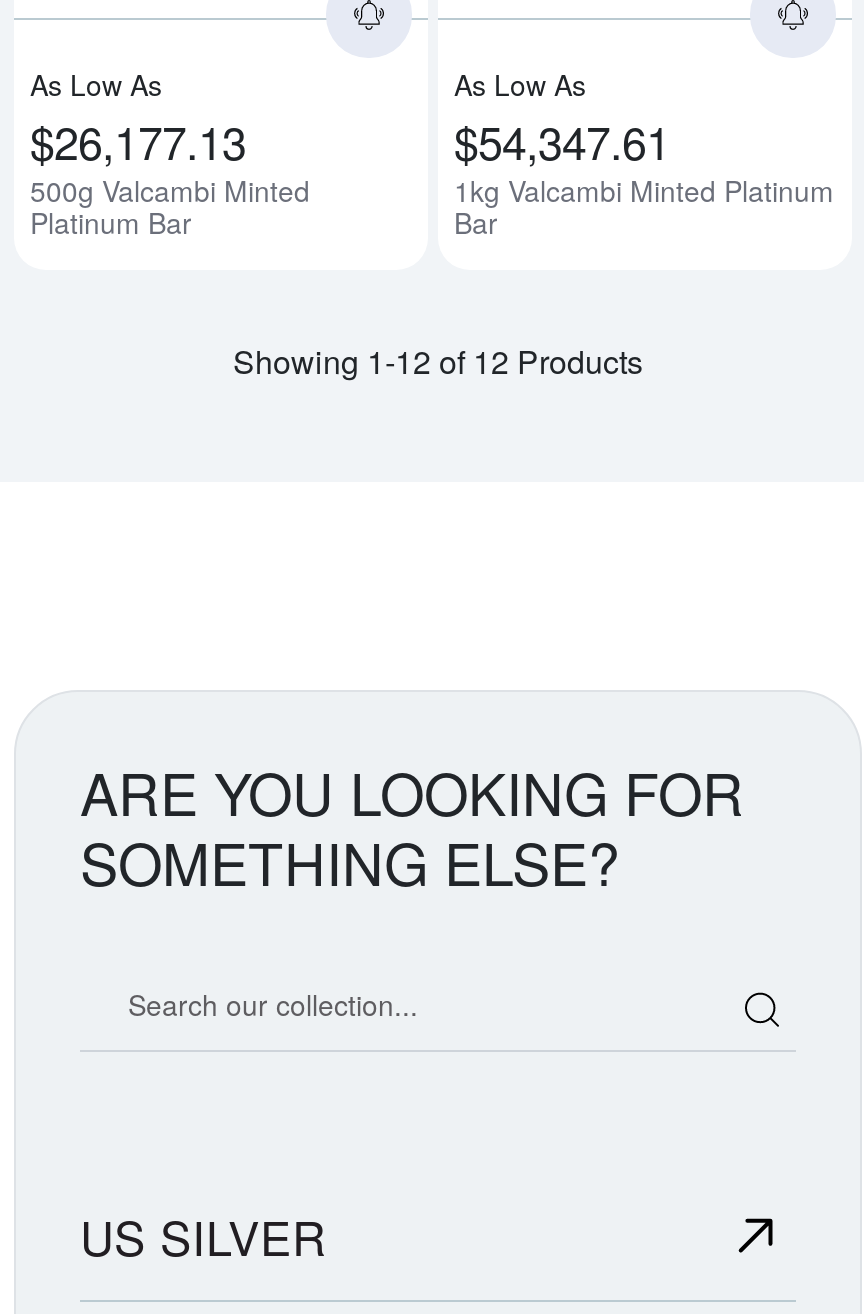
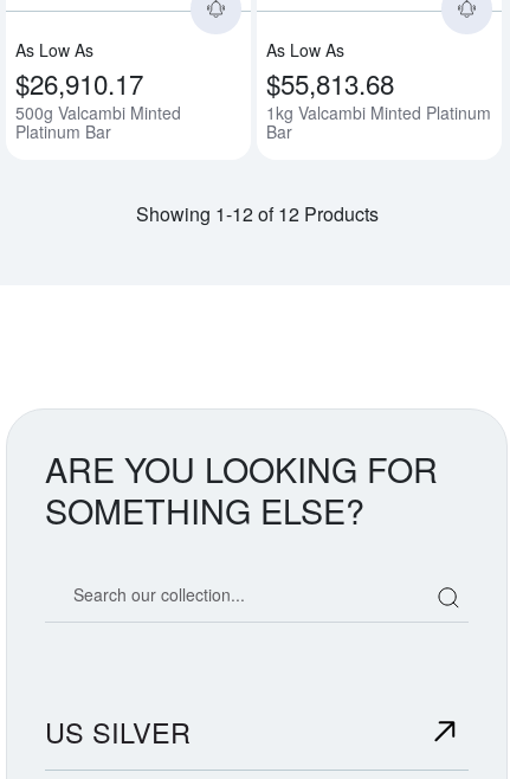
- $26,177.13
+ $26,910.17

- $54,347.61
+ $55,813.68
